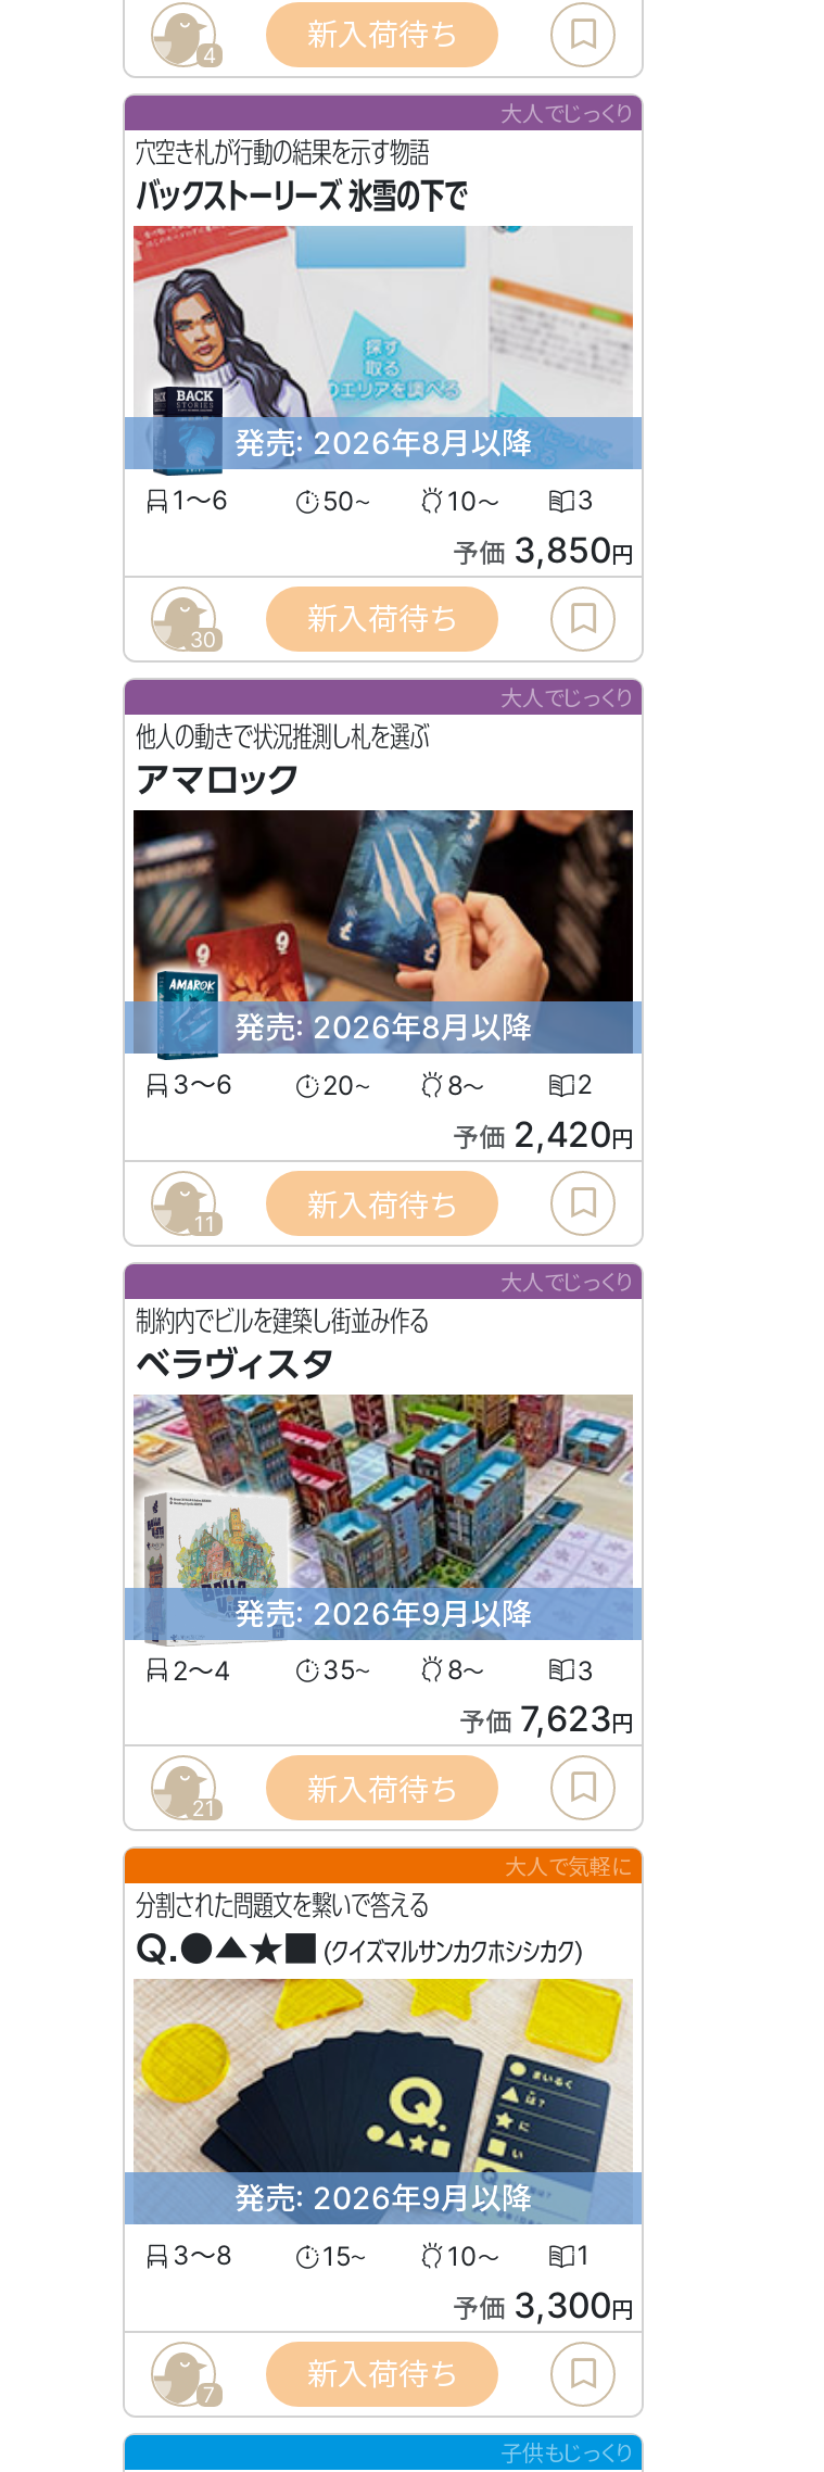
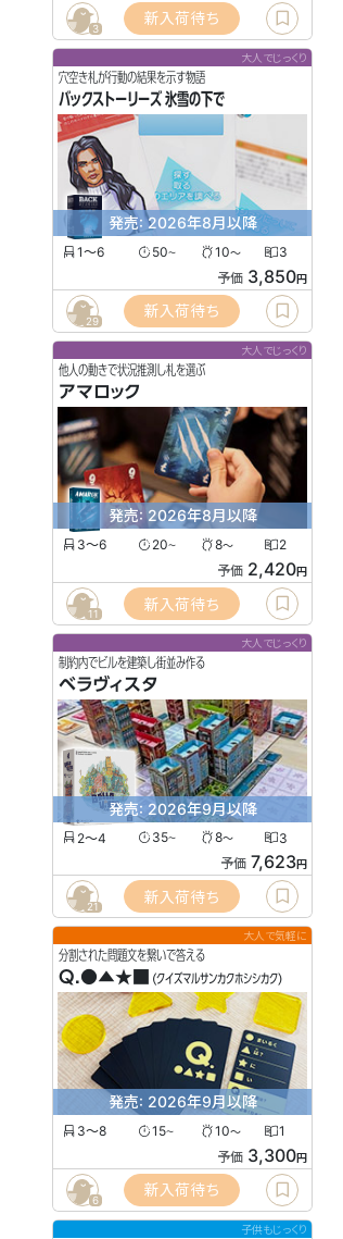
- 4
+ 3

- 30
+ 29

- 7
+ 6
